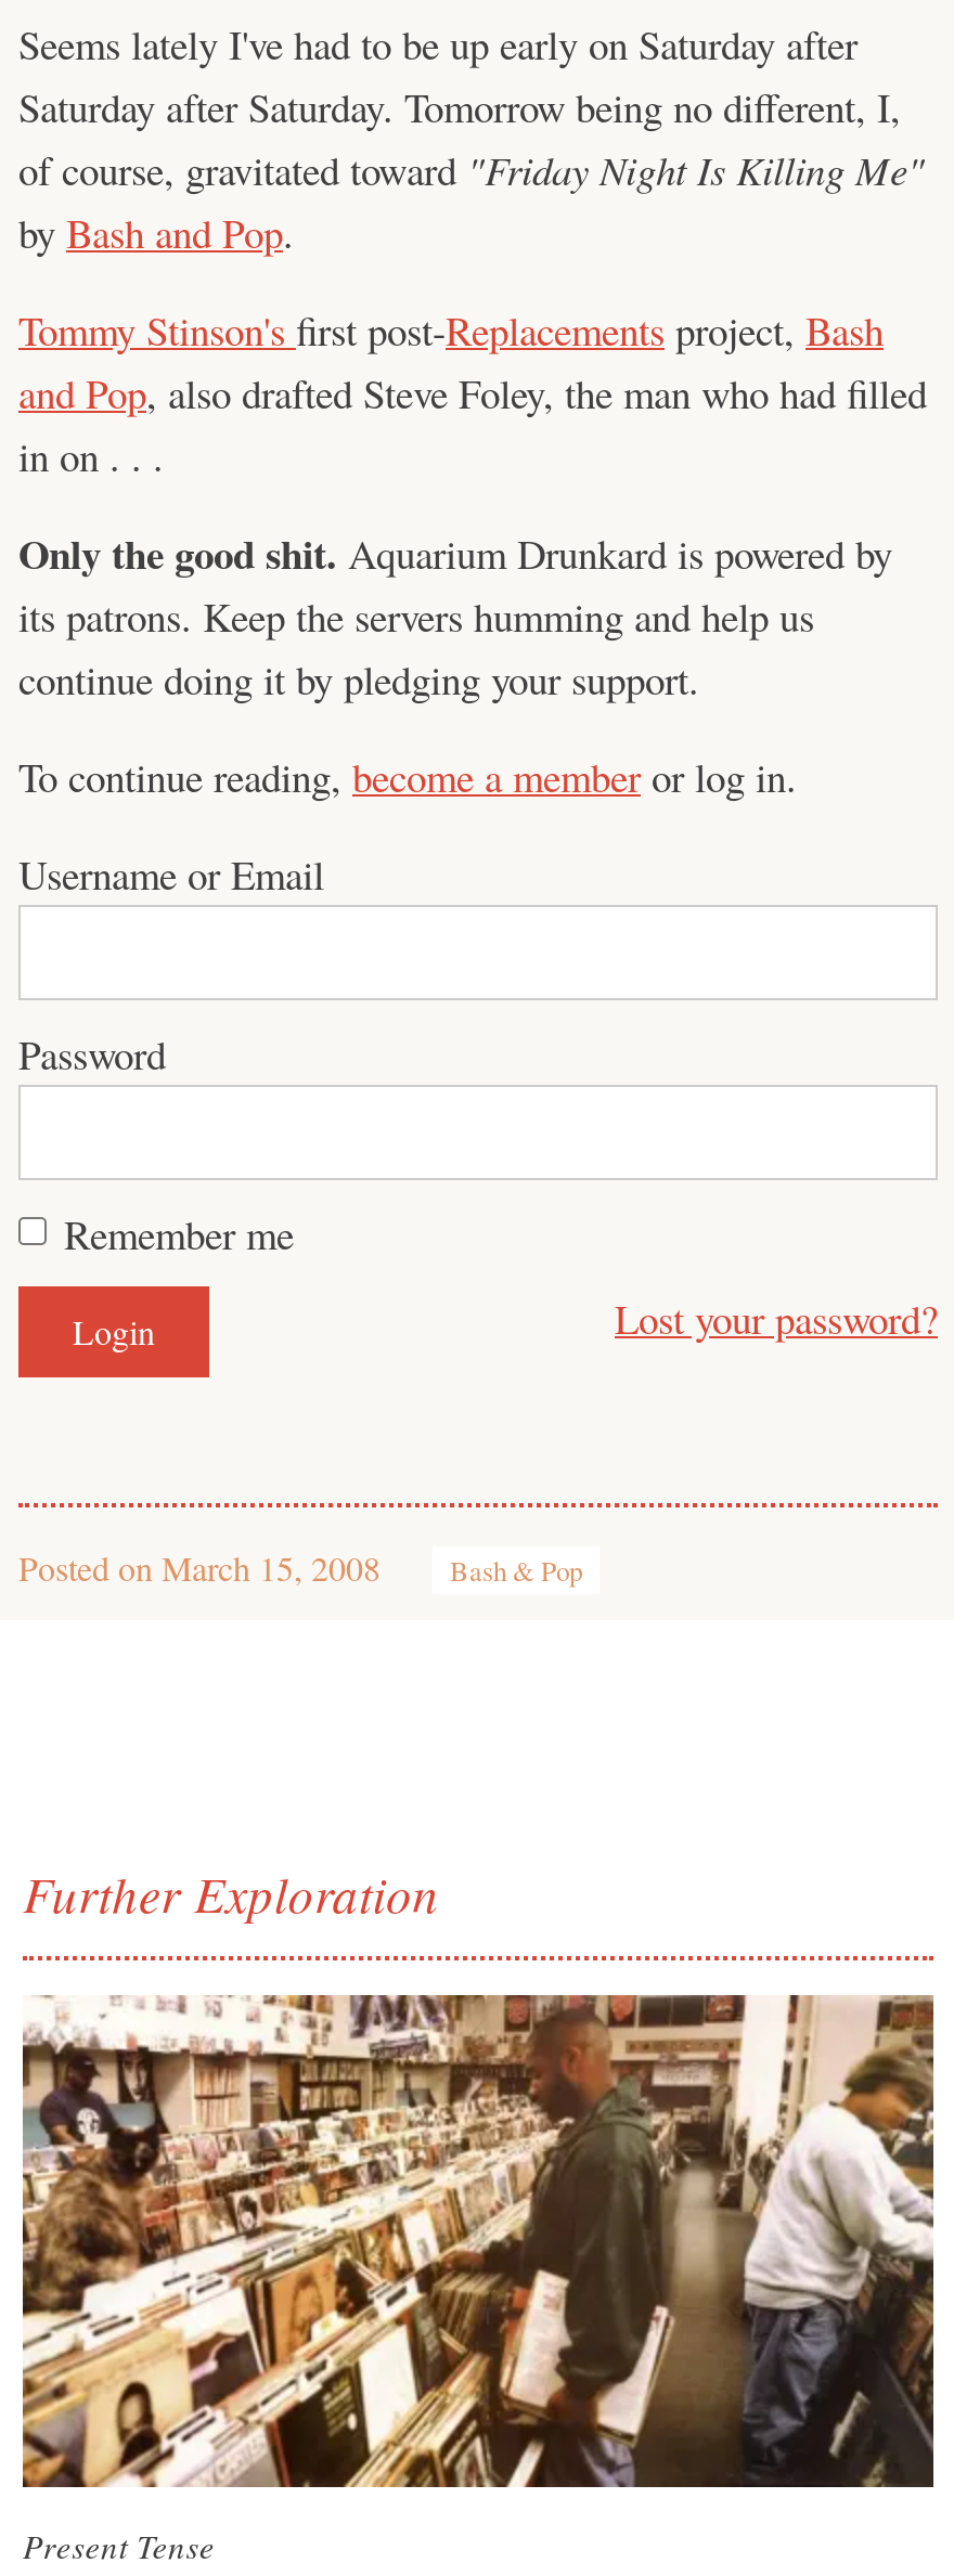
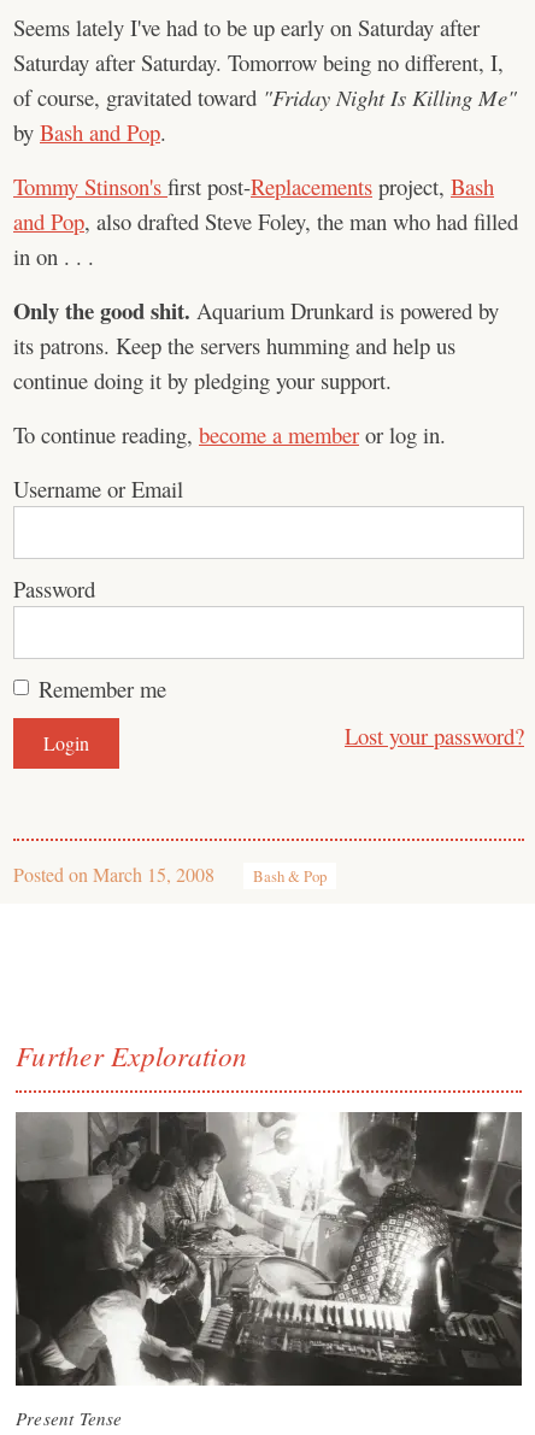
- [image]
+ [image]
